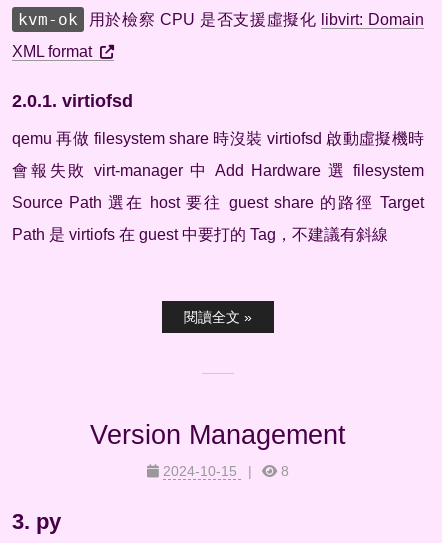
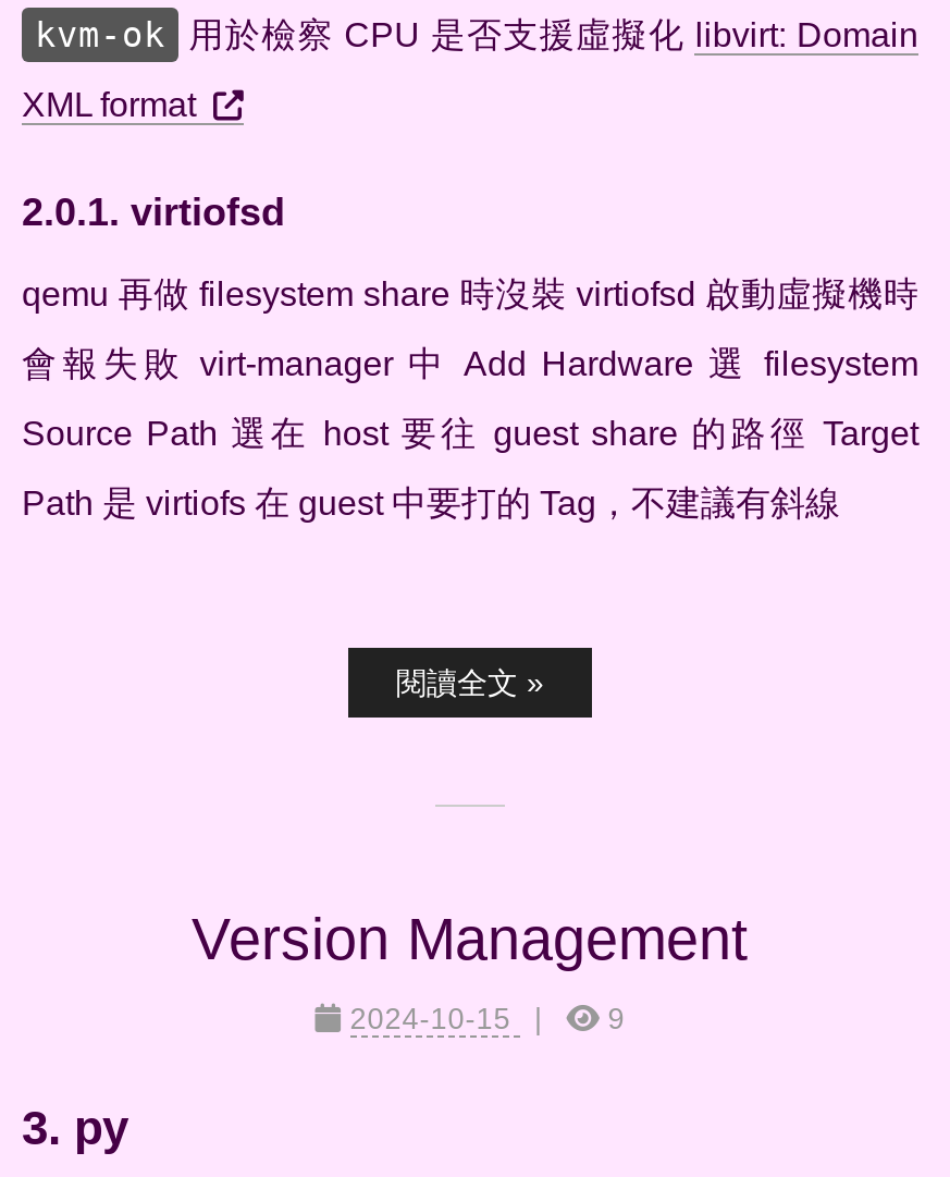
- 8
+ 9
